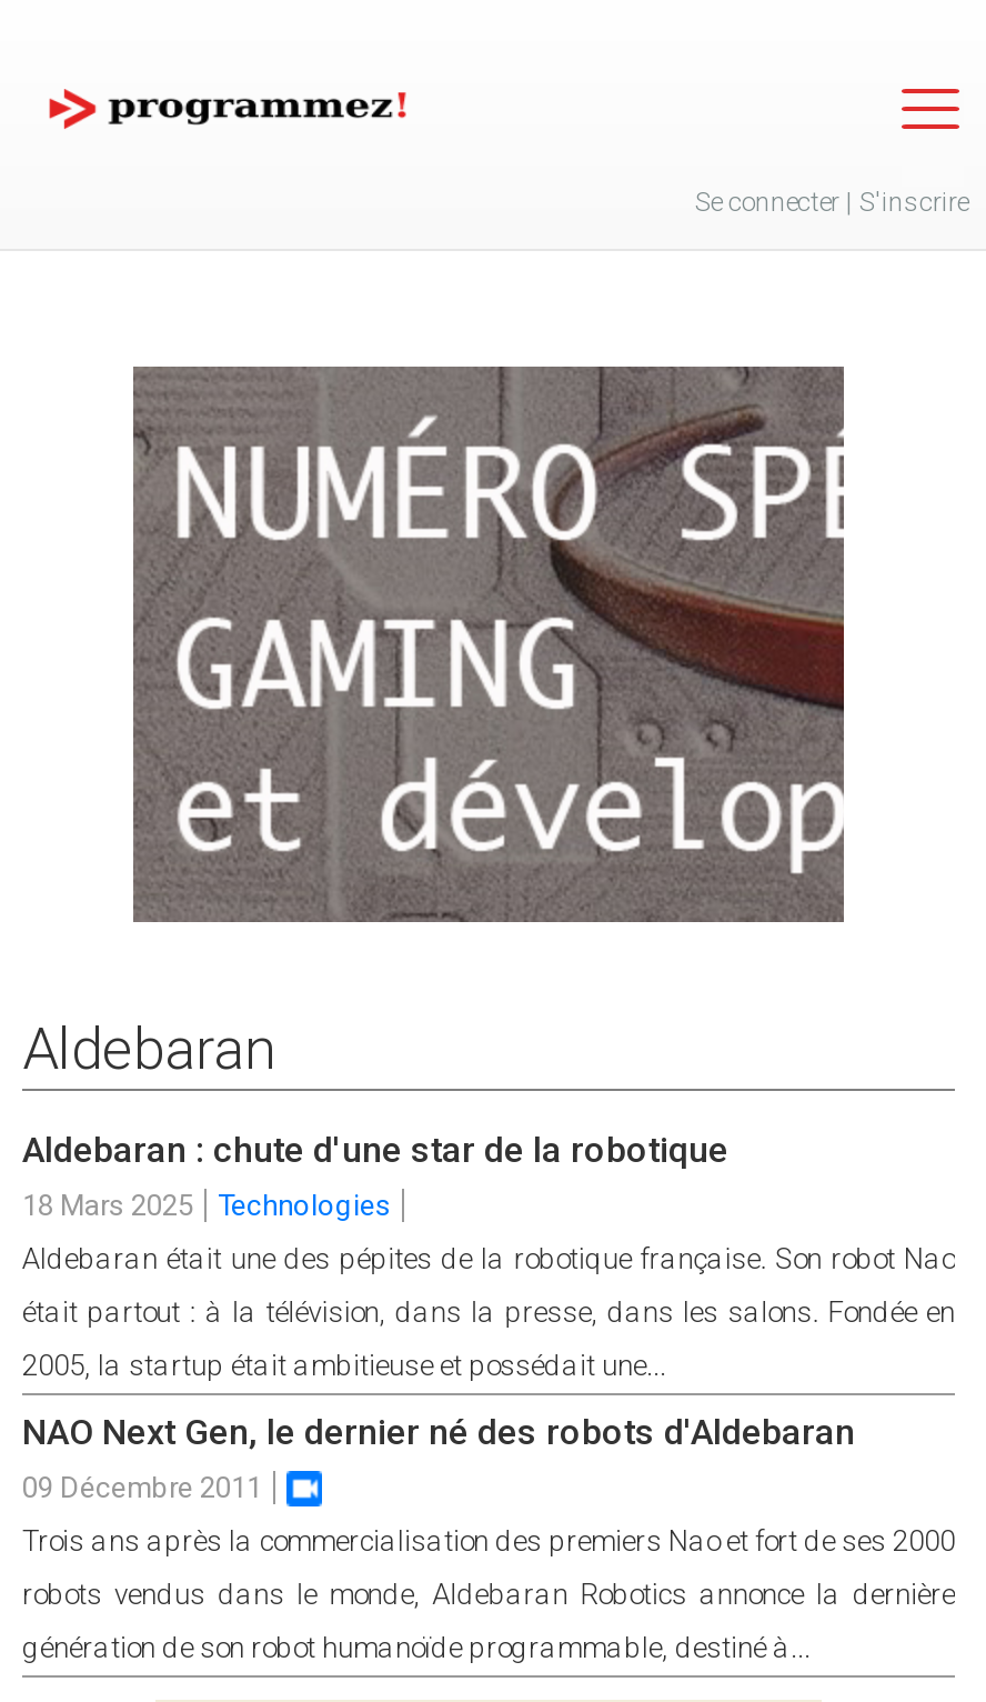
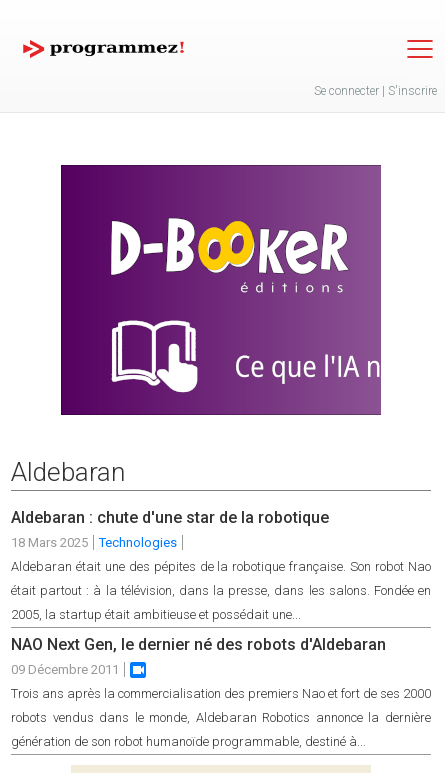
- [image]
+ [image]
